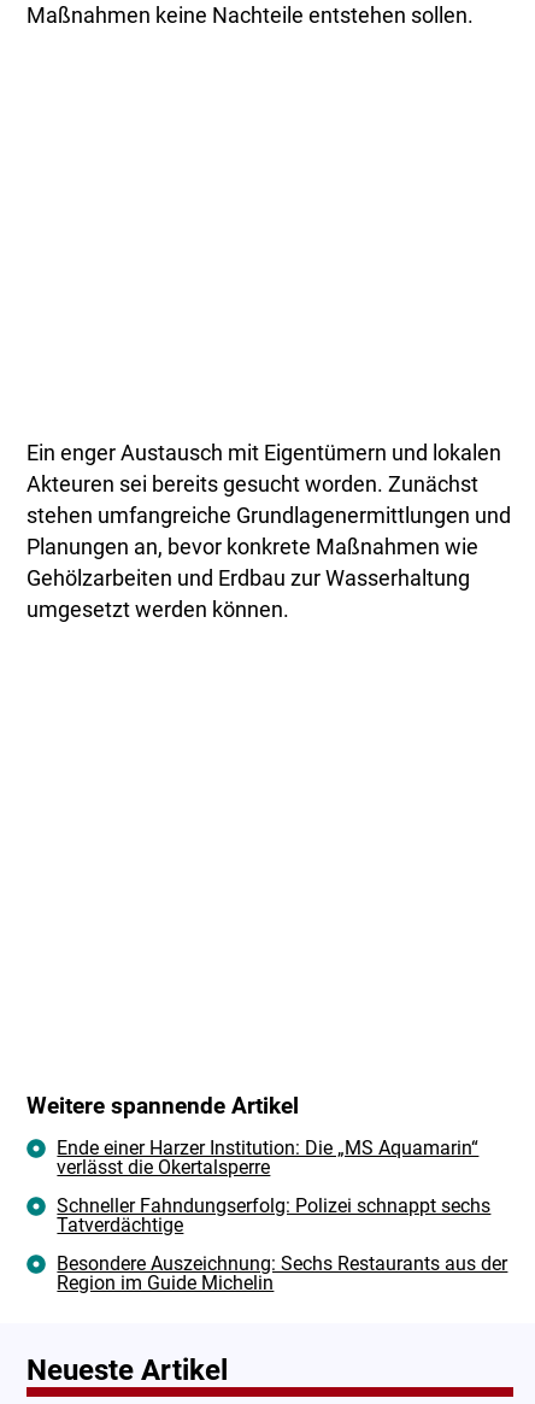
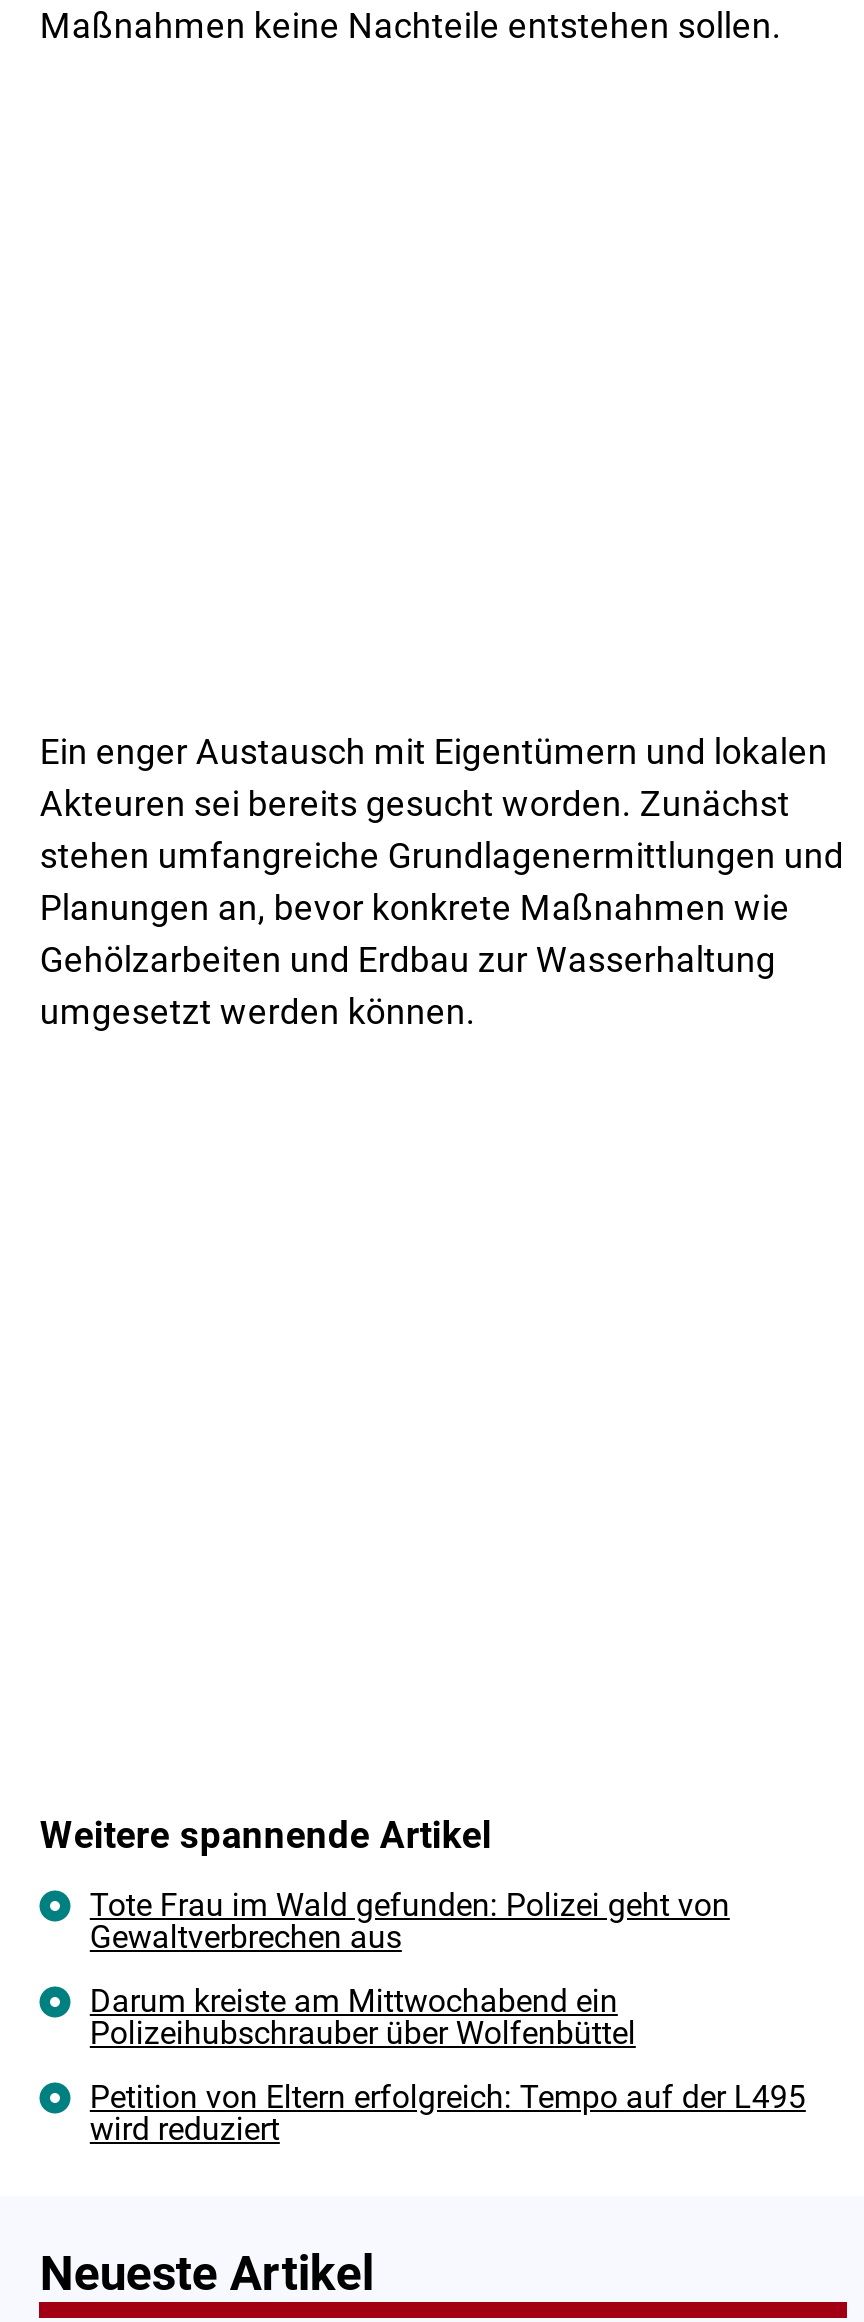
- Ende einer Harzer Institution: Die „MS Aquamarin“
- verlässt die Okertalsperre
+ Tote Frau im Wald gefunden: Polizei geht von
+ Gewaltverbrechen aus

- Schneller Fahndungserfolg: Polizei schnappt sechs
- Tatverdächtige
+ Darum kreiste am Mittwochabend ein
+ Polizeihubschrauber über Wolfenbüttel

- Besondere Auszeichnung: Sechs Restaurants aus der
- Region im Guide Michelin
+ Petition von Eltern erfolgreich: Tempo auf der L495
+ wird reduziert
